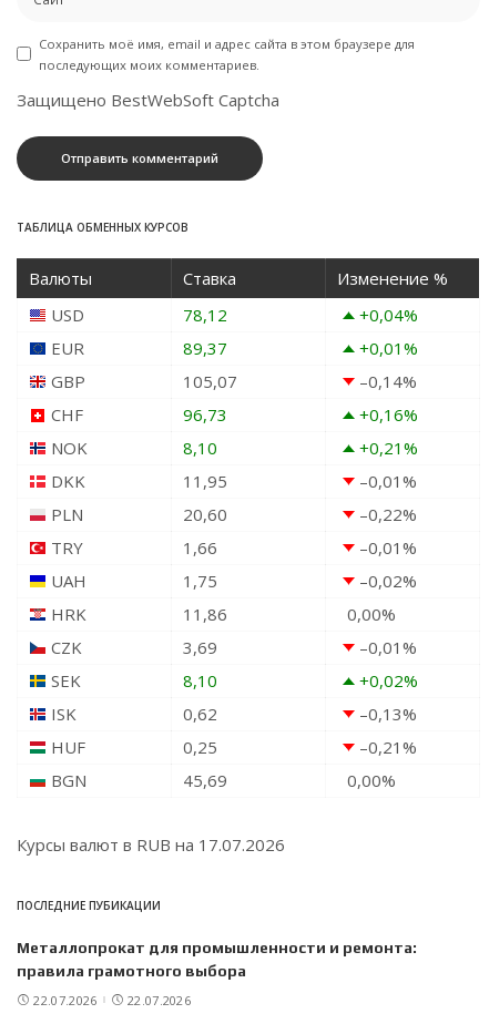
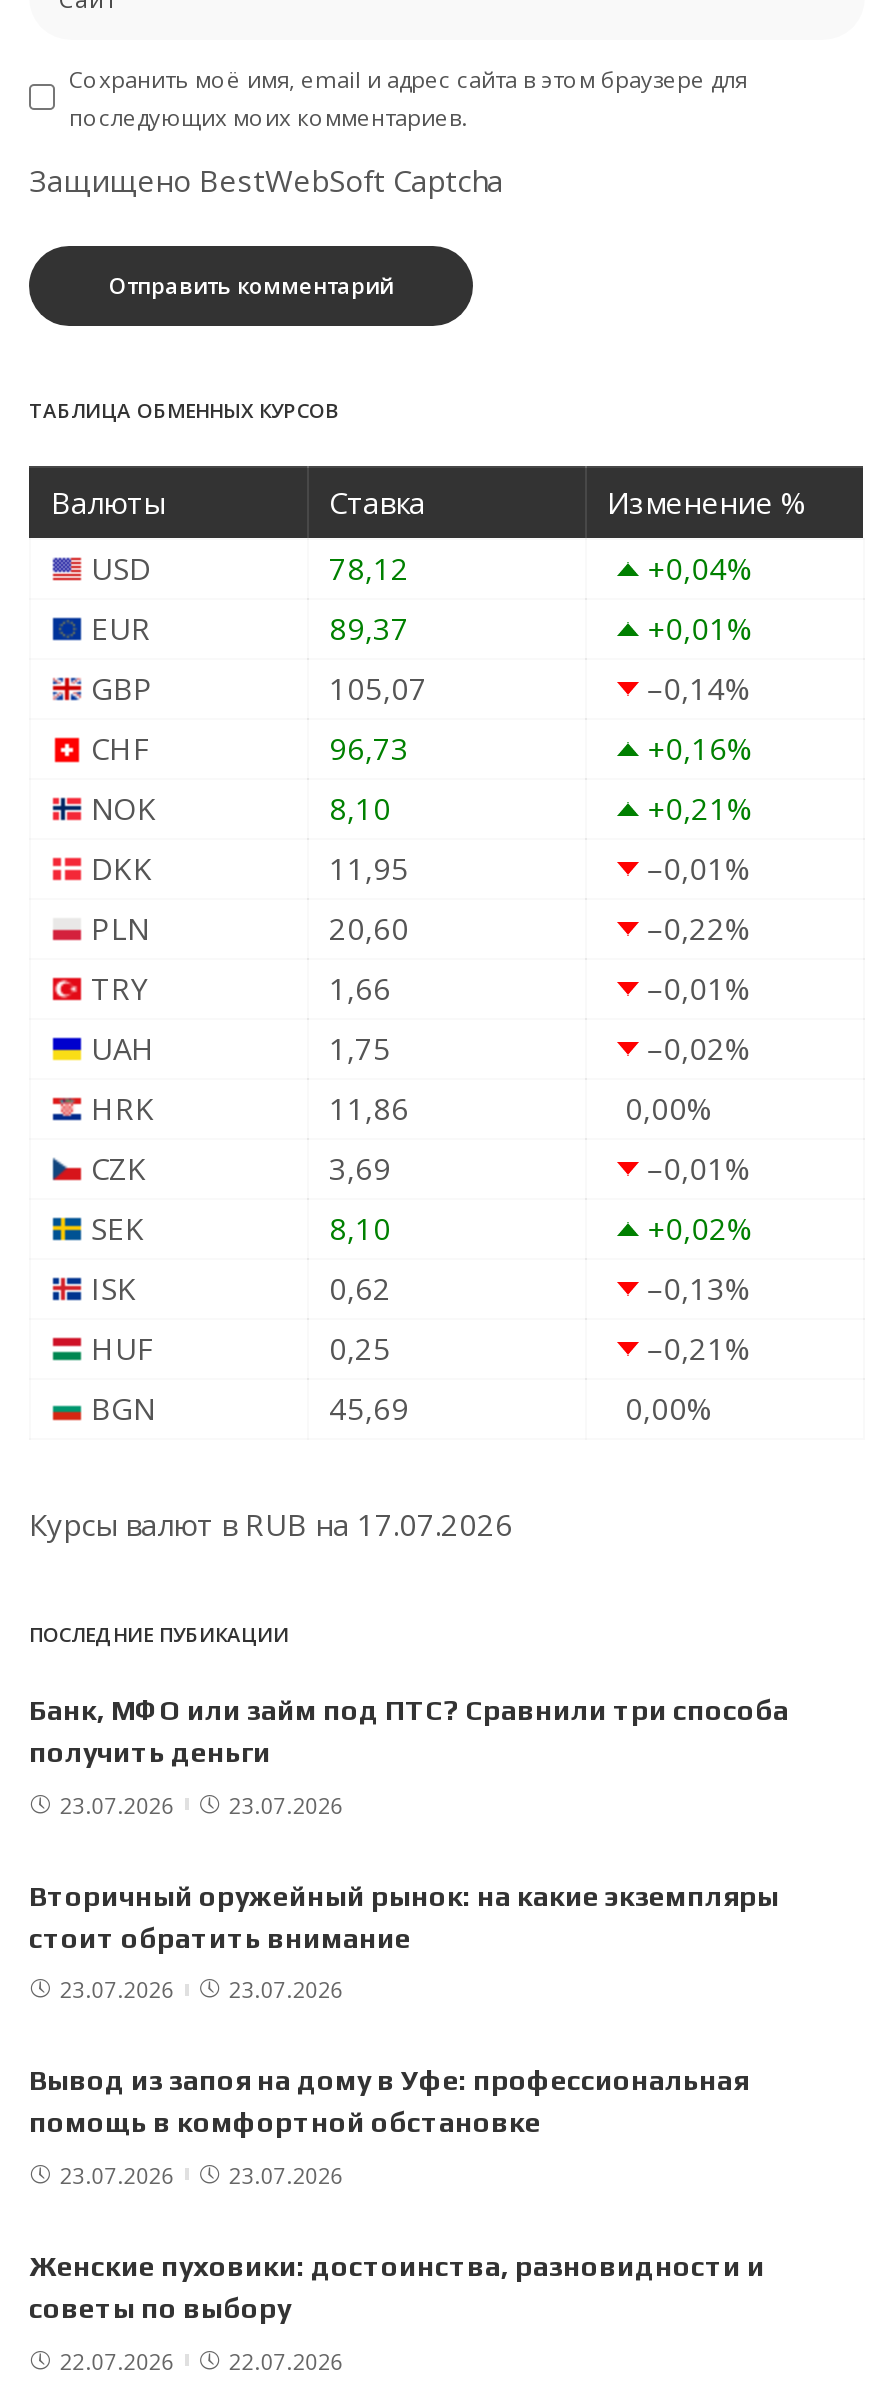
- Металлопрокат для промышленности и ремонта:
- правила грамотного выбора
+ Банк, МФО или займ под ПТС? Сравнили три способа
+ получить деньги
+ 23.07.2026
+ 23.07.2026
+ Вторичный оружейный рынок: на какие экземпляры
+ стоит обратить внимание
+ 23.07.2026
+ 23.07.2026
+ Вывод из запоя на дому в Уфе: профессиональная
+ помощь в комфортной обстановке
+ 23.07.2026
+ 23.07.2026
+ Женские пуховики: достоинства, разновидности и
+ советы по выбору
